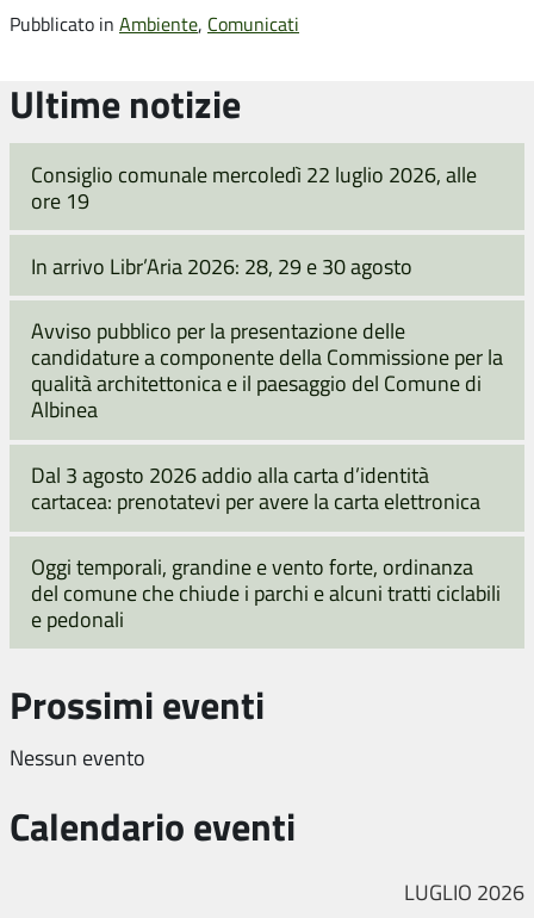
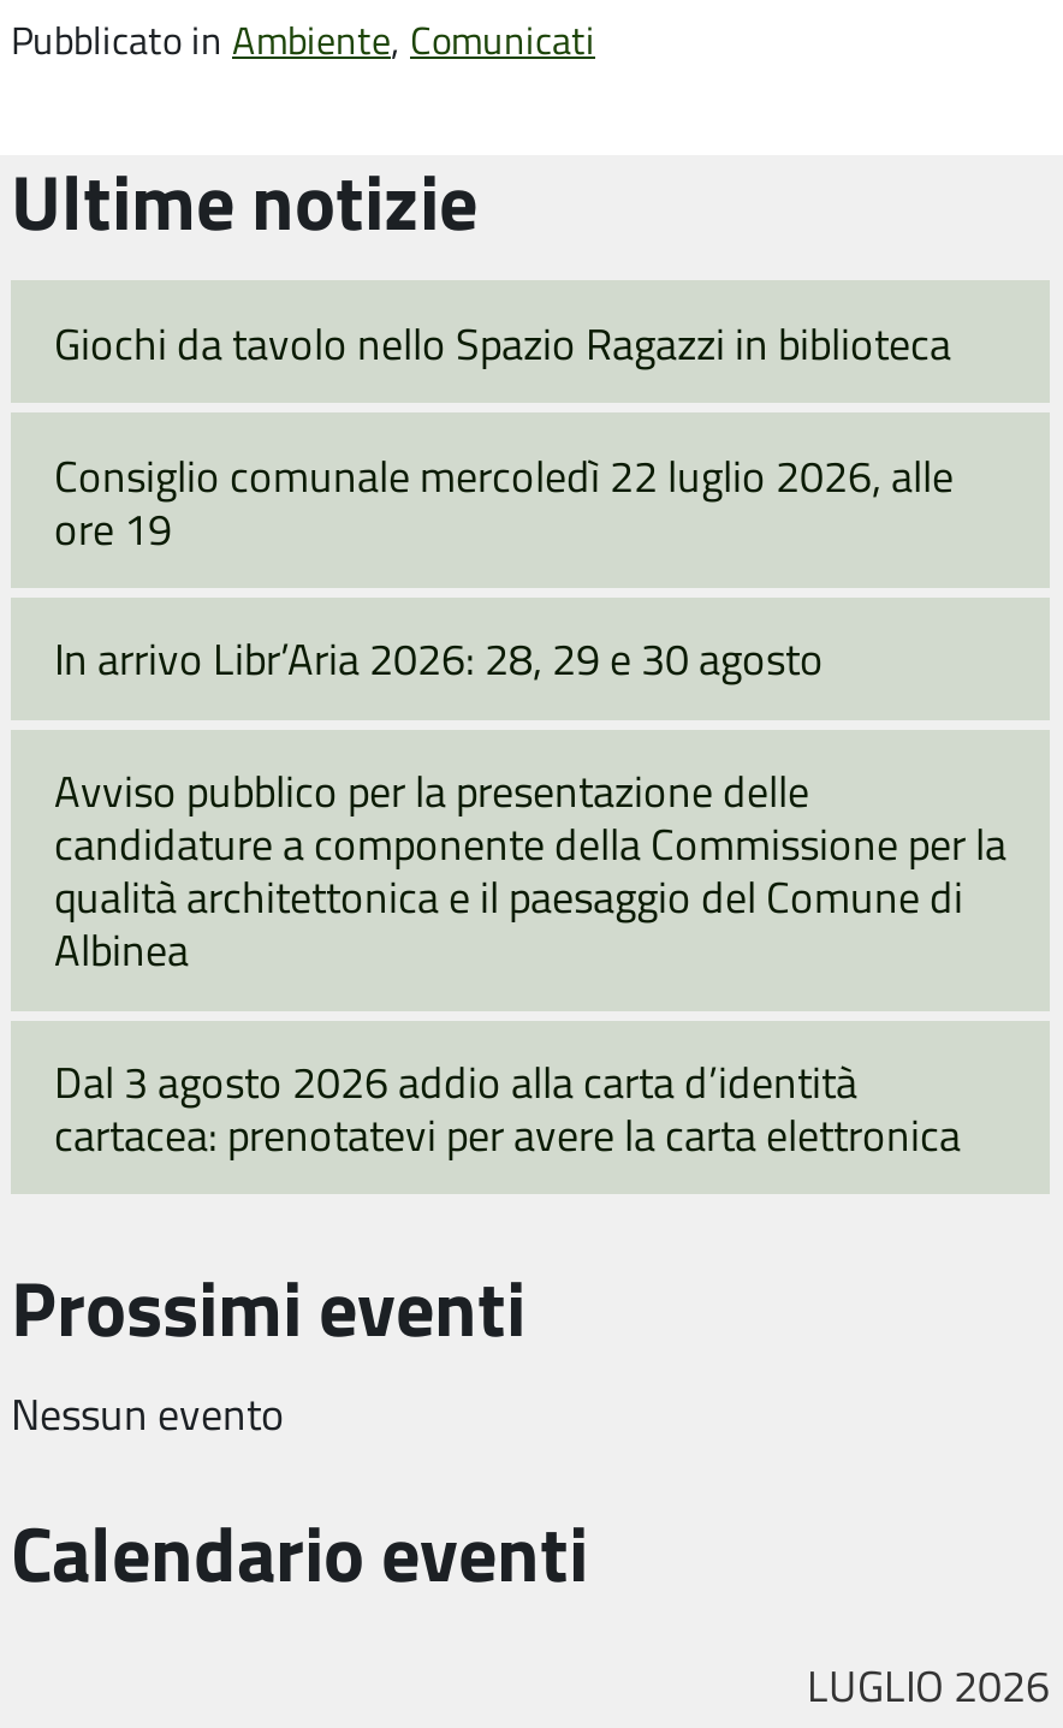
+ Giochi da tavolo nello Spazio Ragazzi in biblioteca

moved down: Consiglio comunale mercoledì 22 luglio 2026, alle | ore 19 | In arrivo Libr’Aria 2026: 28, 29 e 30 agosto | ... | Dal 3 agosto 2026 addio alla carta d’identità | cartacea: prenotatevi per avere la carta elettronica

- Oggi temporali, grandine e vento forte, ordinanza
- del comune che chiude i parchi e alcuni tratti ciclabili
- e pedonali
